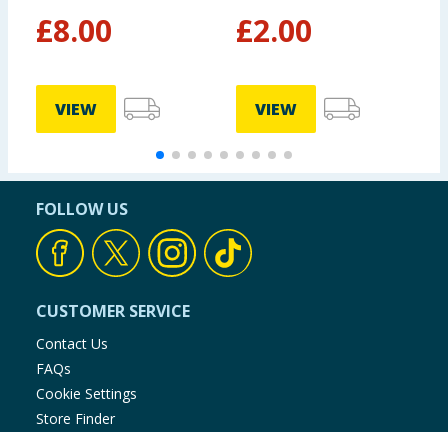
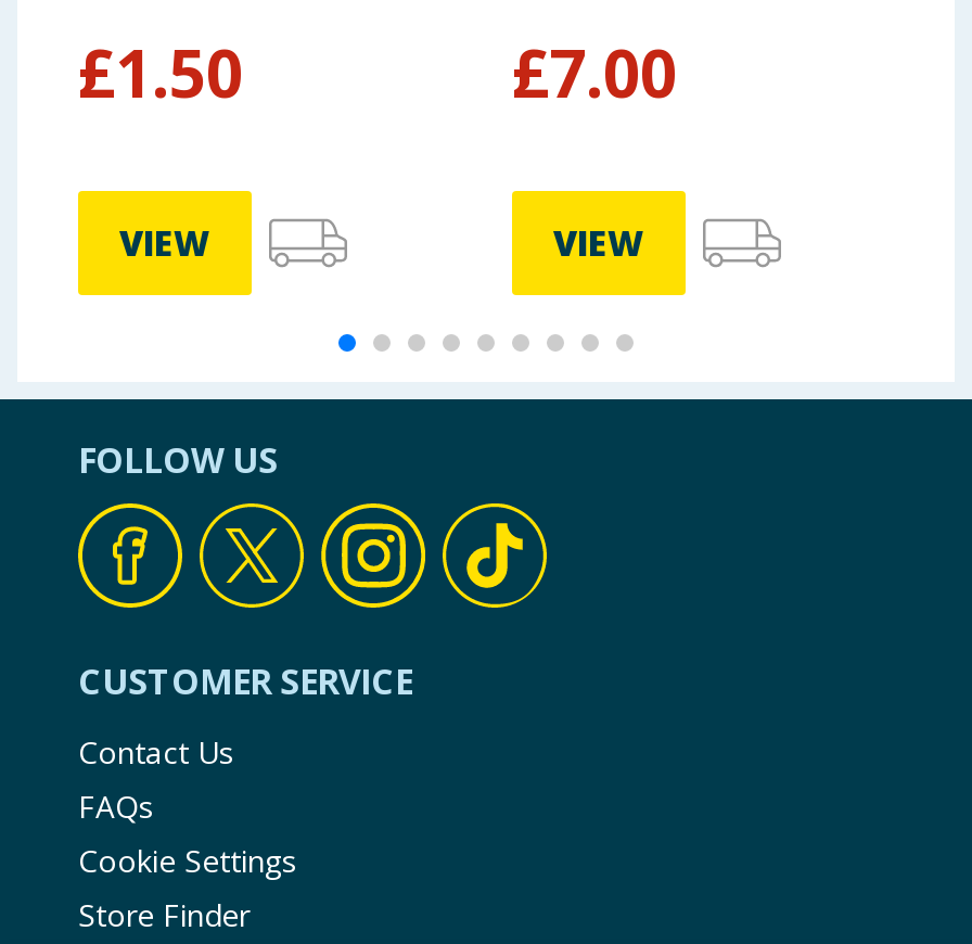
- £8.00
+ £1.50

- £2.00
+ £7.00
